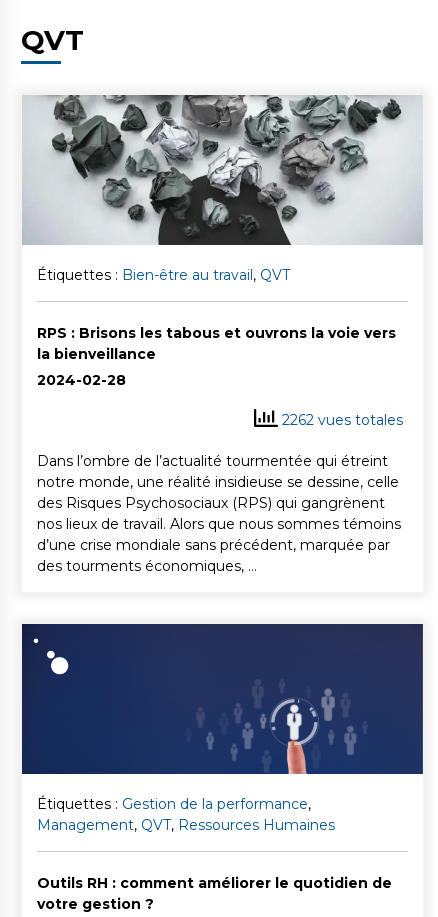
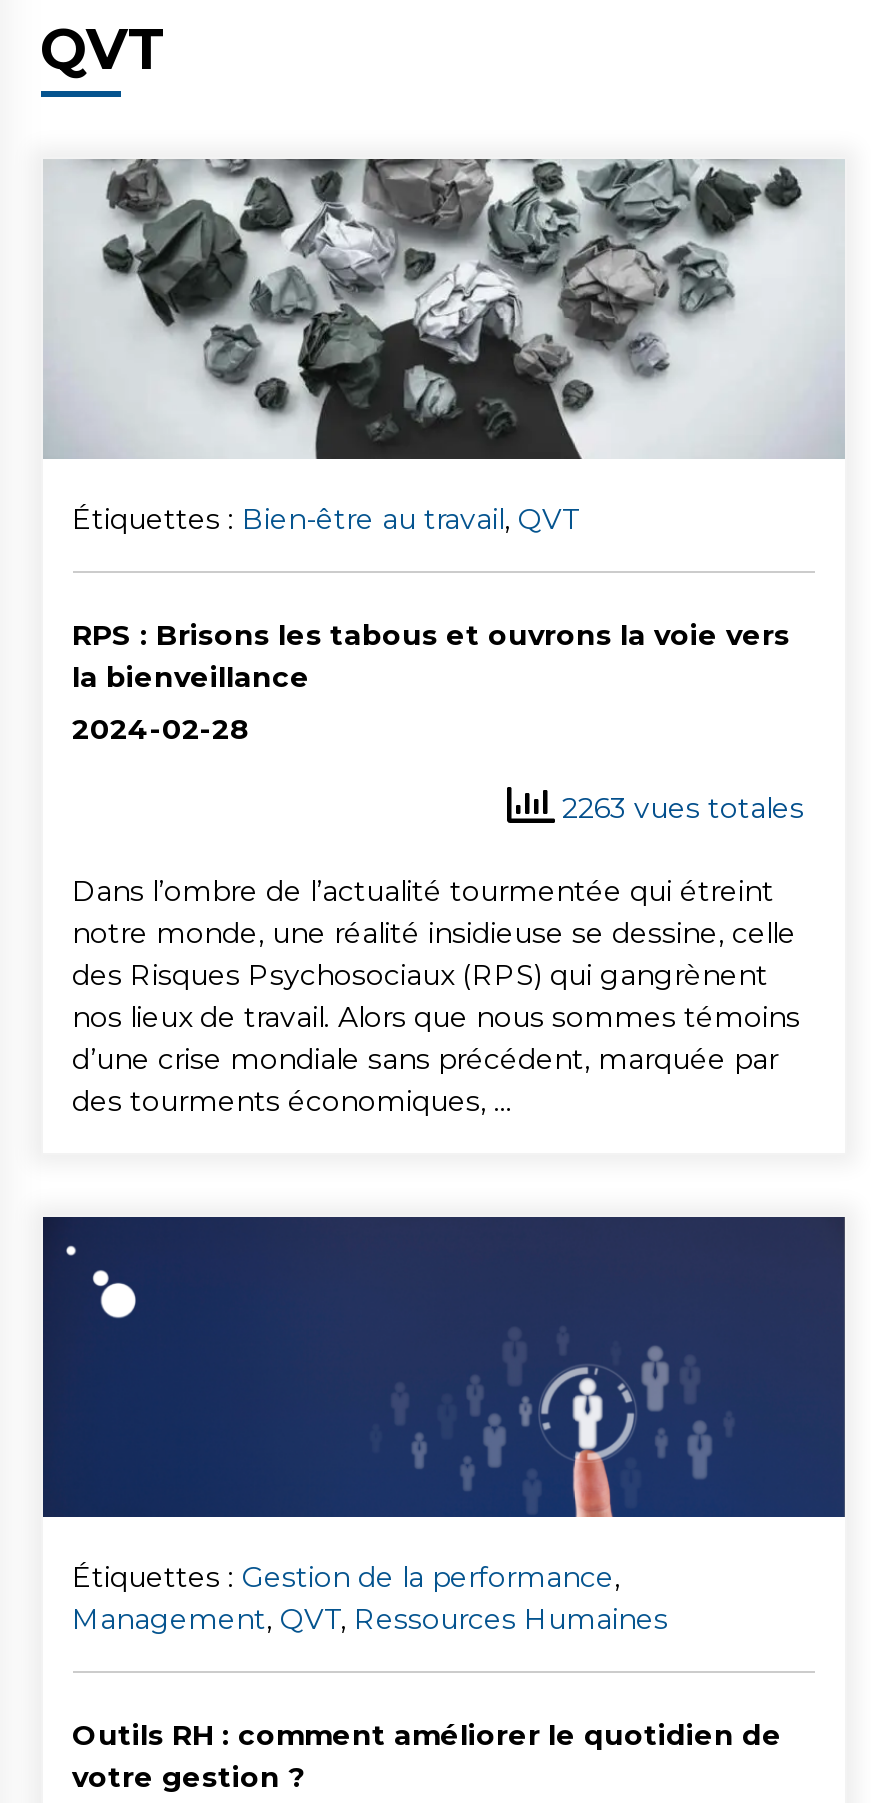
- 2262 vues totales
+ 2263 vues totales
